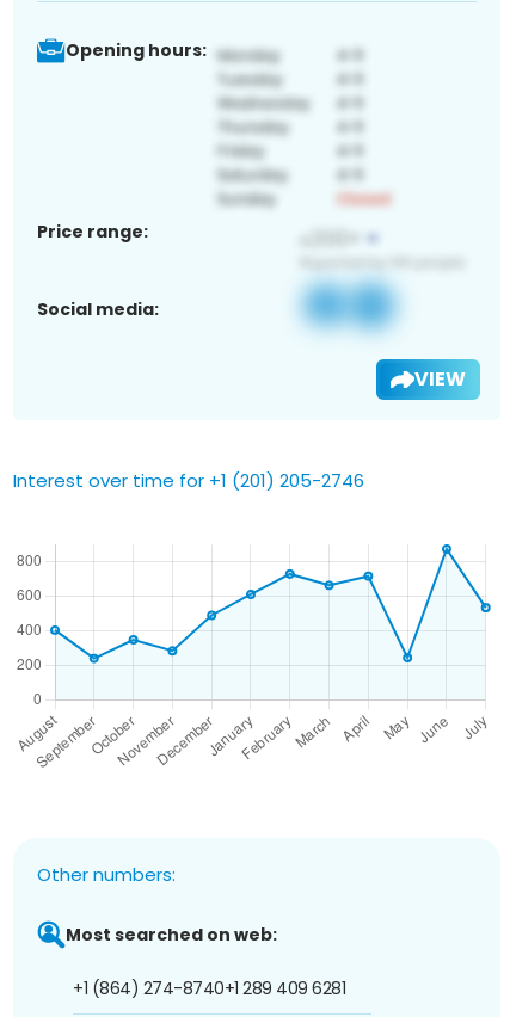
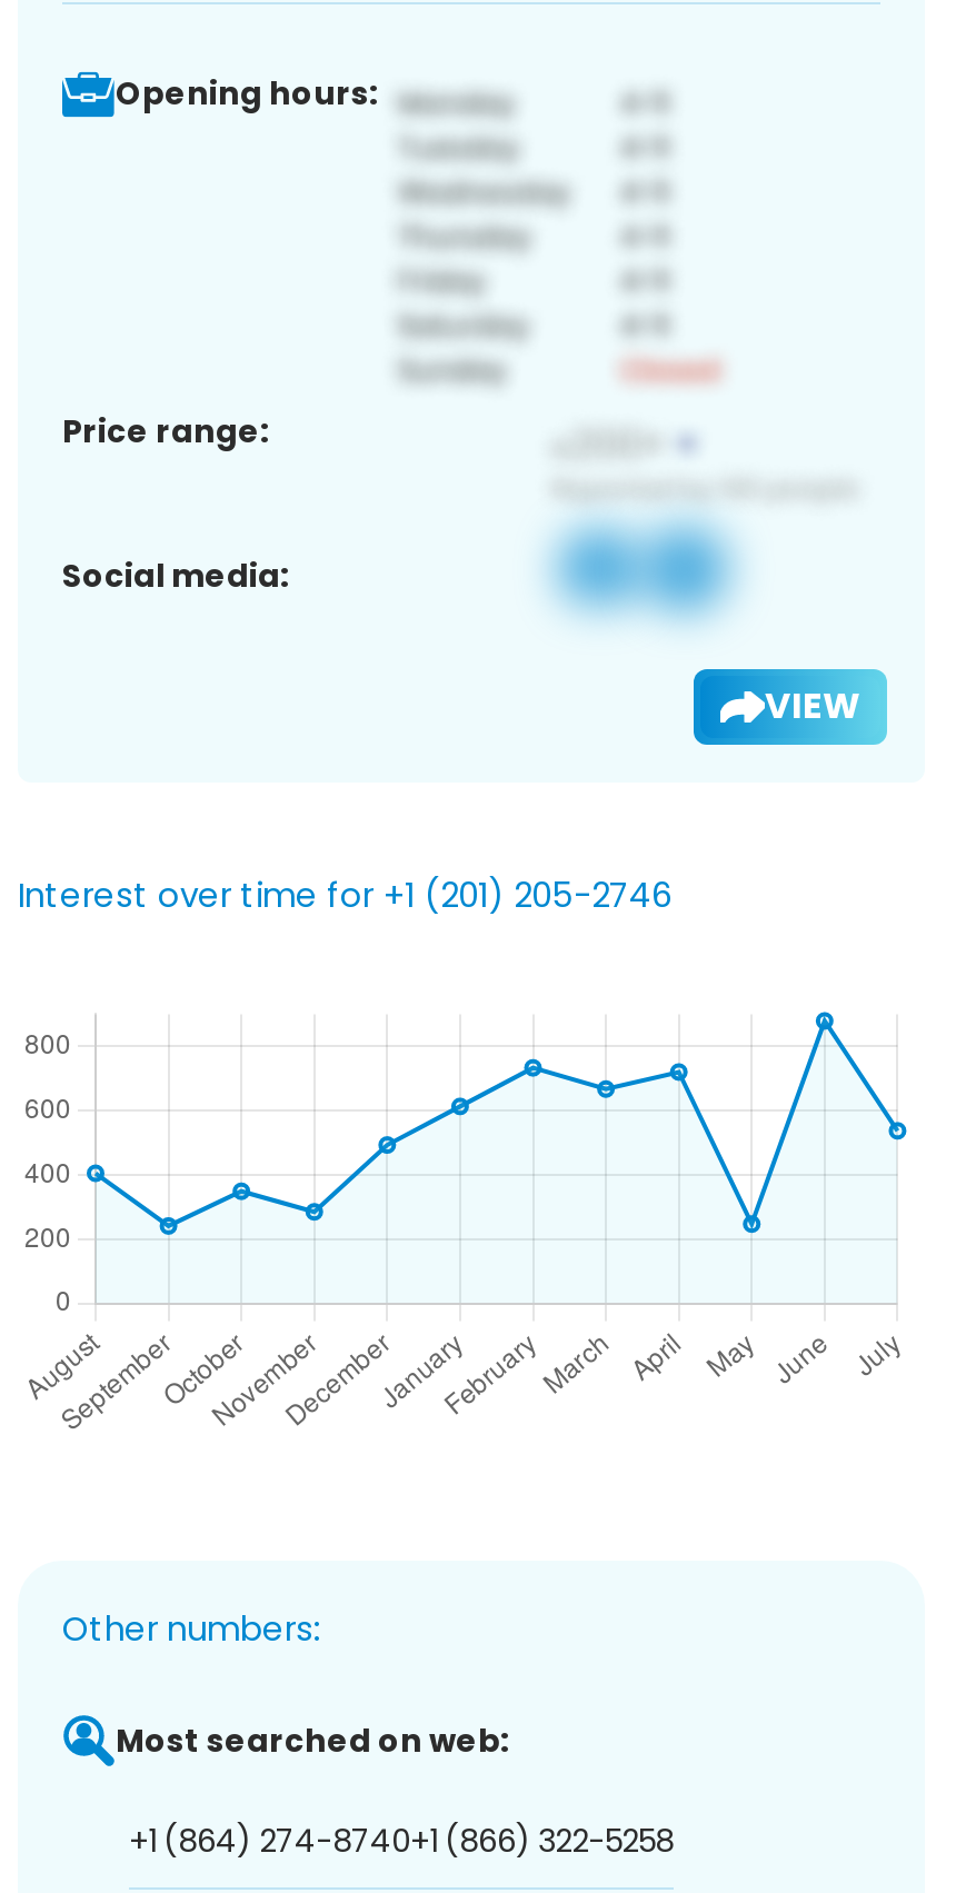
- +1 (864) 274-8740 +1 289 409 6281
+ +1 (864) 274-8740 +1 (866) 322-5258
